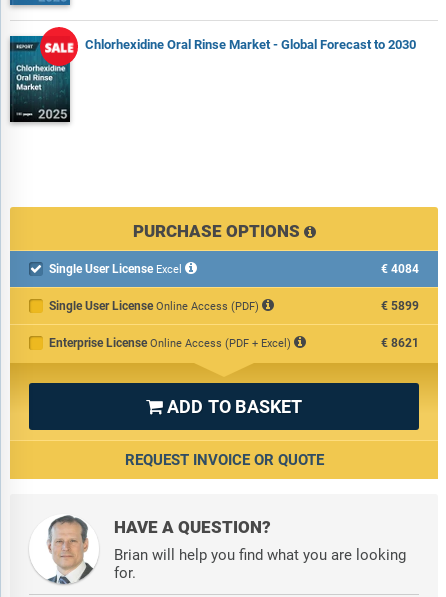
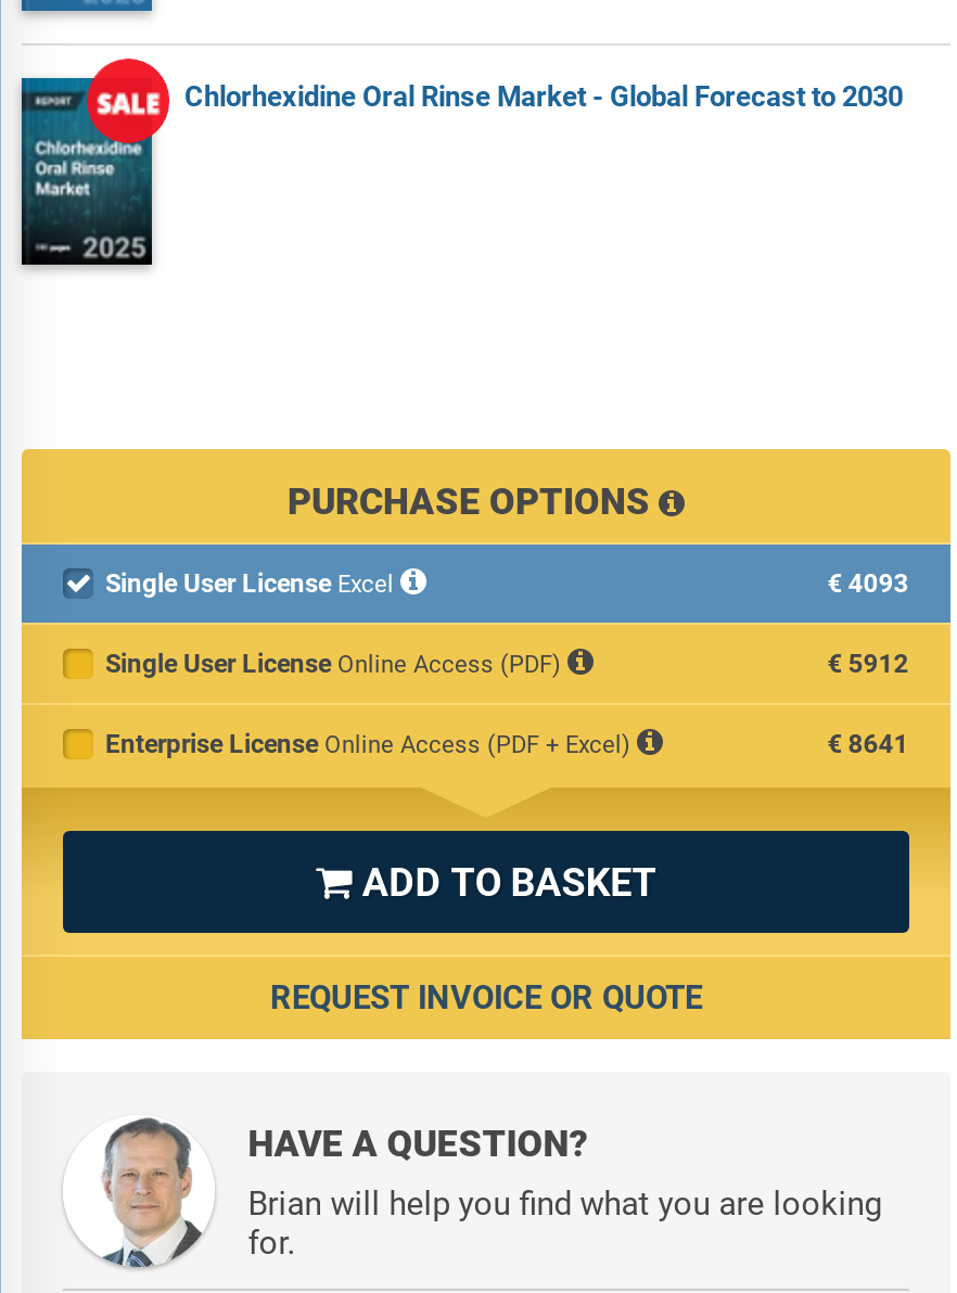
- €4084
+ €4093

- €5899
+ €5912

- €8621
+ €8641
